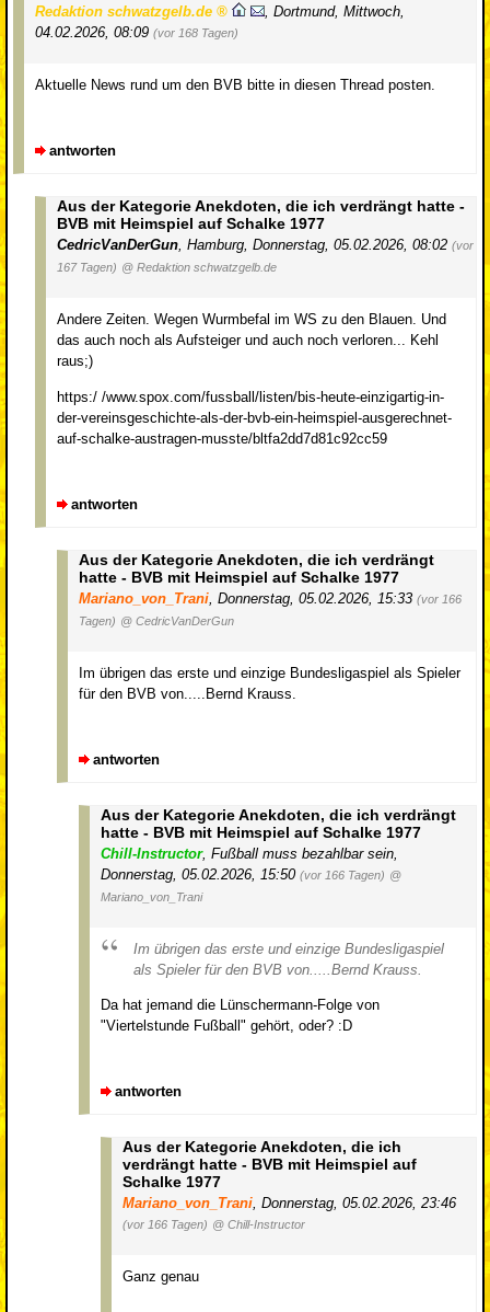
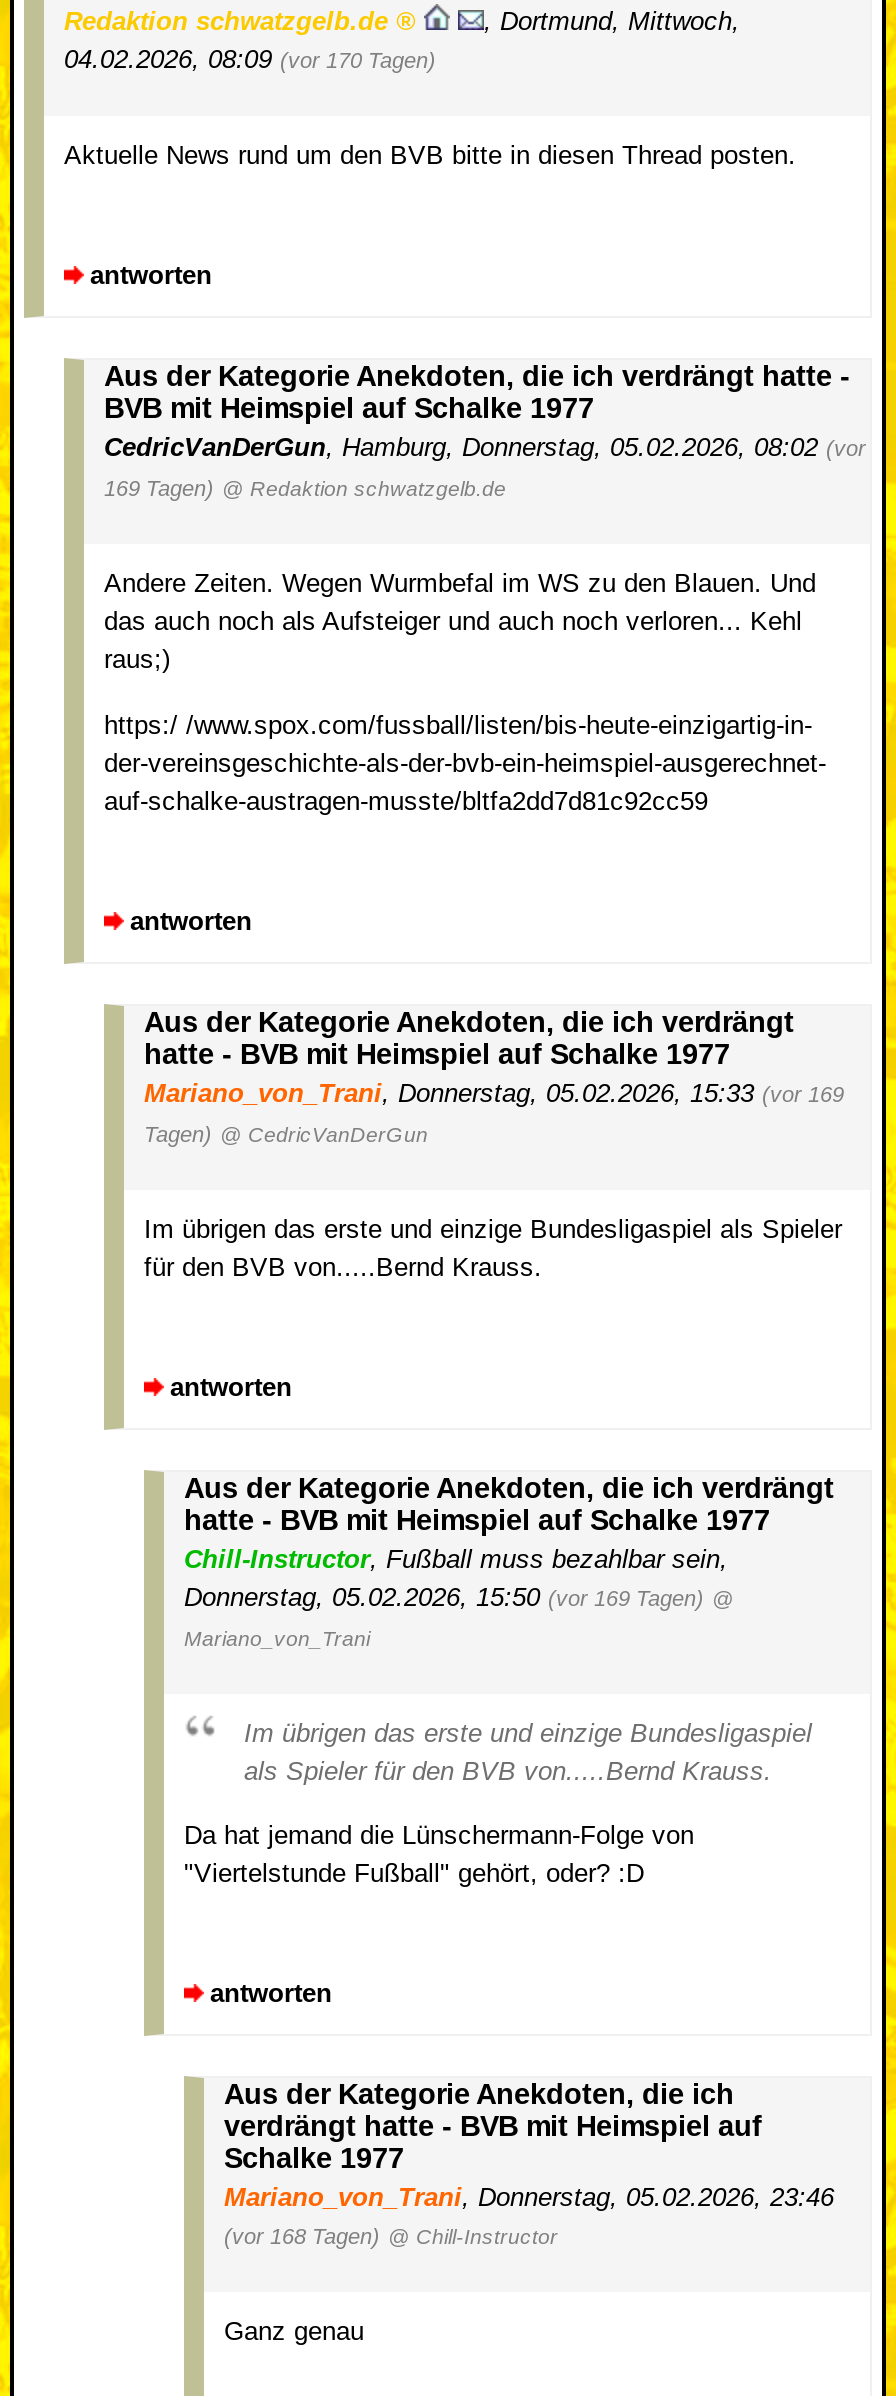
- 04.02.2026, 08:09 (vor 168 Tagen)
+ 04.02.2026, 08:09 (vor 170 Tagen)

- 167 Tagen) @ Redaktion schwatzgelb.de
+ 169 Tagen) @ Redaktion schwatzgelb.de

- Mariano_von_Trani, Donnerstag, 05.02.2026, 15:33 (vor 166
+ Mariano_von_Trani, Donnerstag, 05.02.2026, 15:33 (vor 169

- Donnerstag, 05.02.2026, 15:50 (vor 166 Tagen) @
+ Donnerstag, 05.02.2026, 15:50 (vor 169 Tagen) @

- (vor 166 Tagen) @ Chill-Instructor
+ (vor 168 Tagen) @ Chill-Instructor
